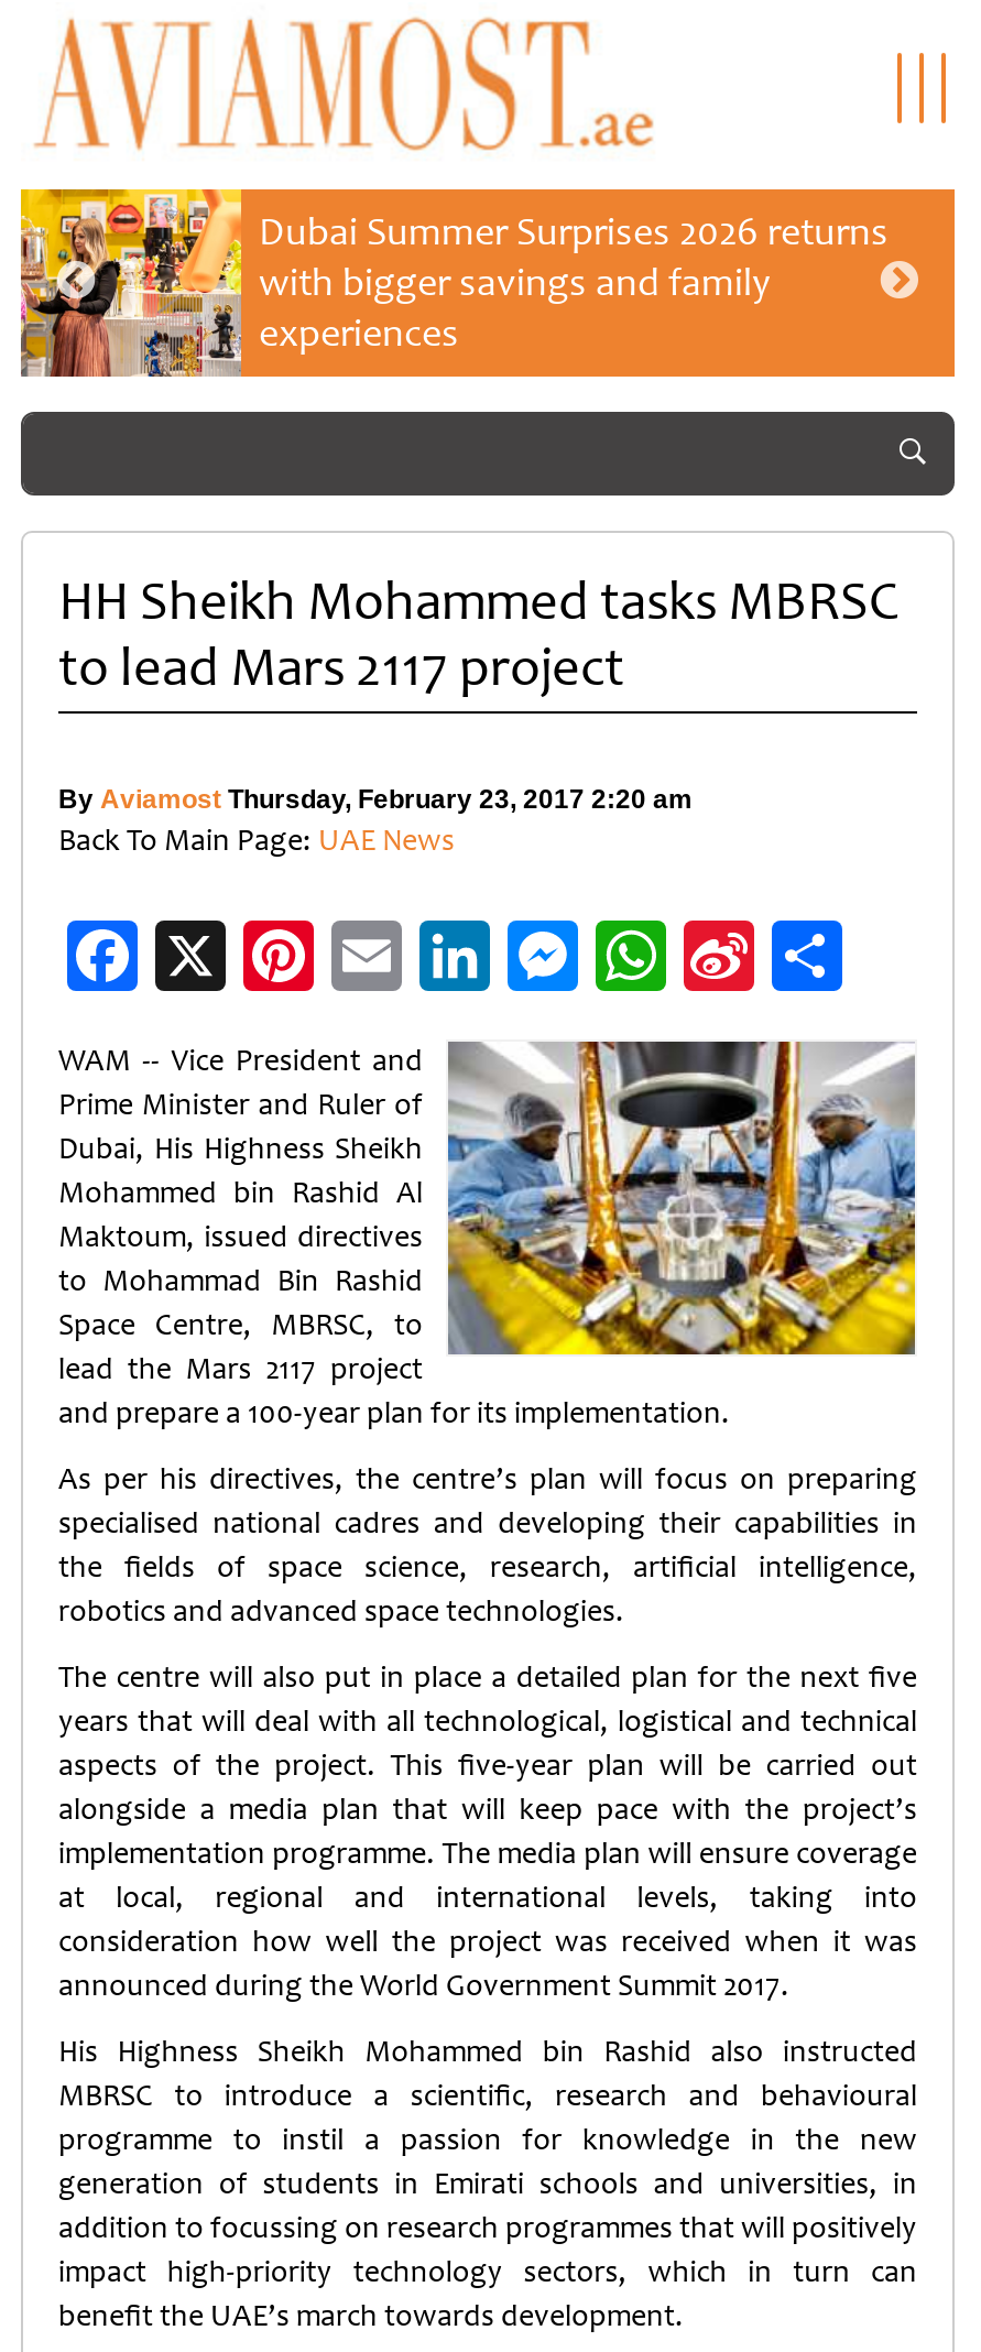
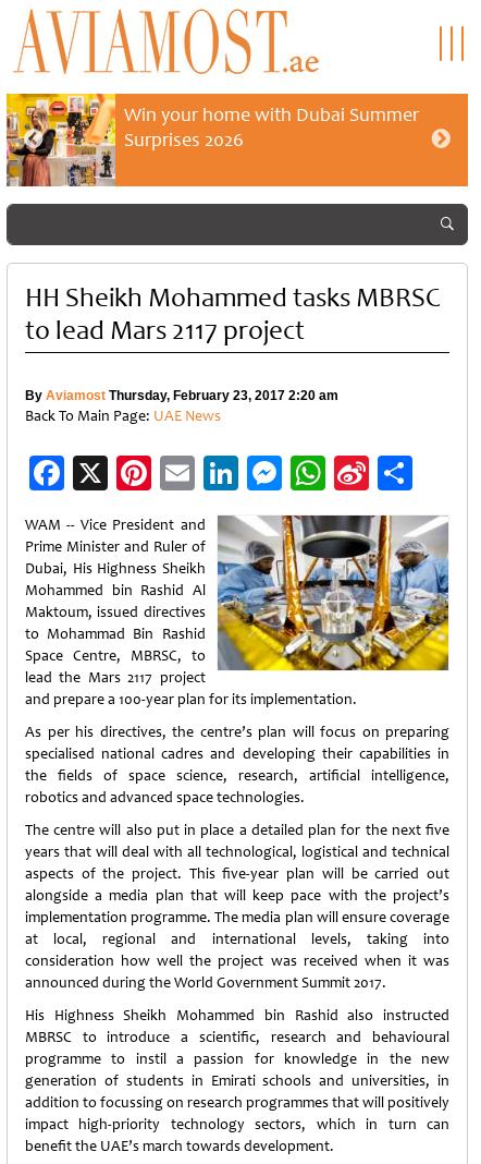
- Dubai Summer Surprises 2026 returns
- with bigger savings and family
- experiences
+ Win your home with Dubai Summer
+ Surprises 2026
